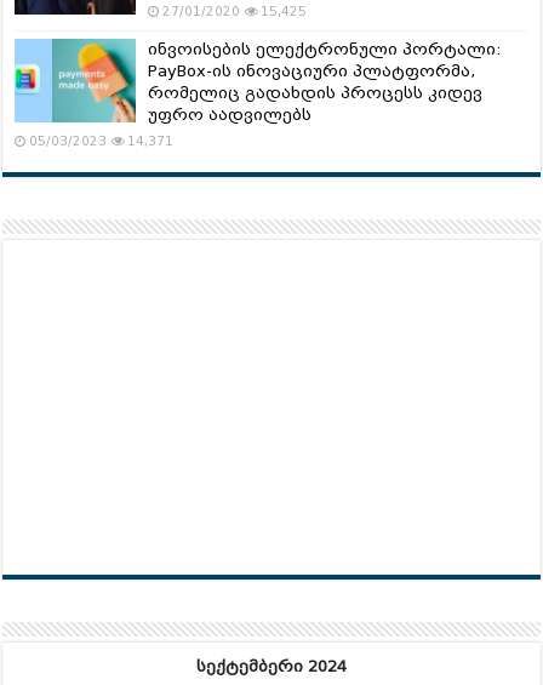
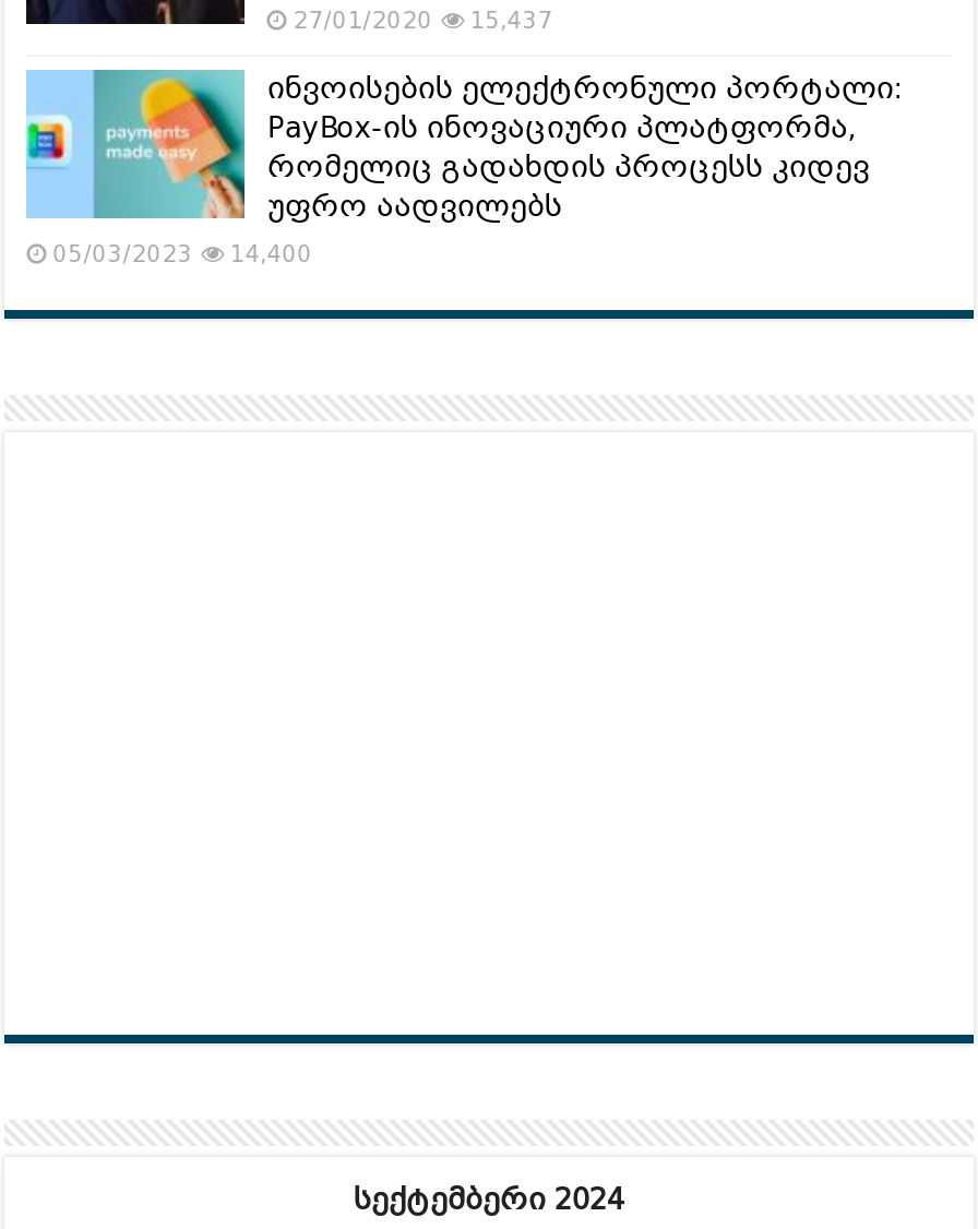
- 27/01/2020 15,425
+ 27/01/2020 15,437

- 05/03/2023 14,371
+ 05/03/2023 14,400
